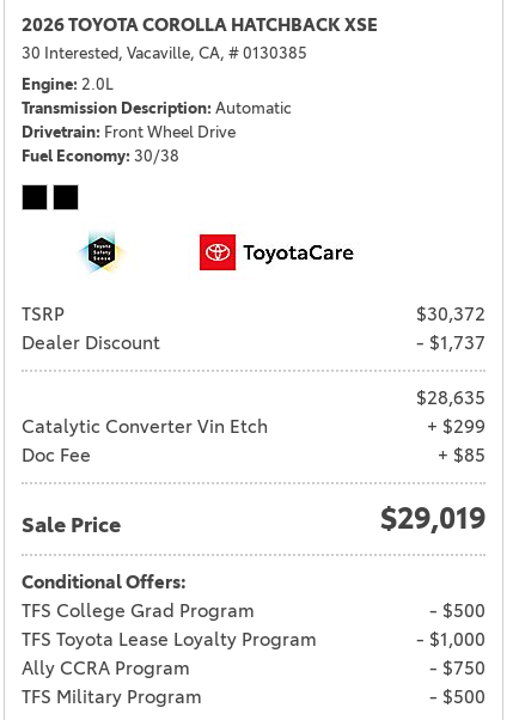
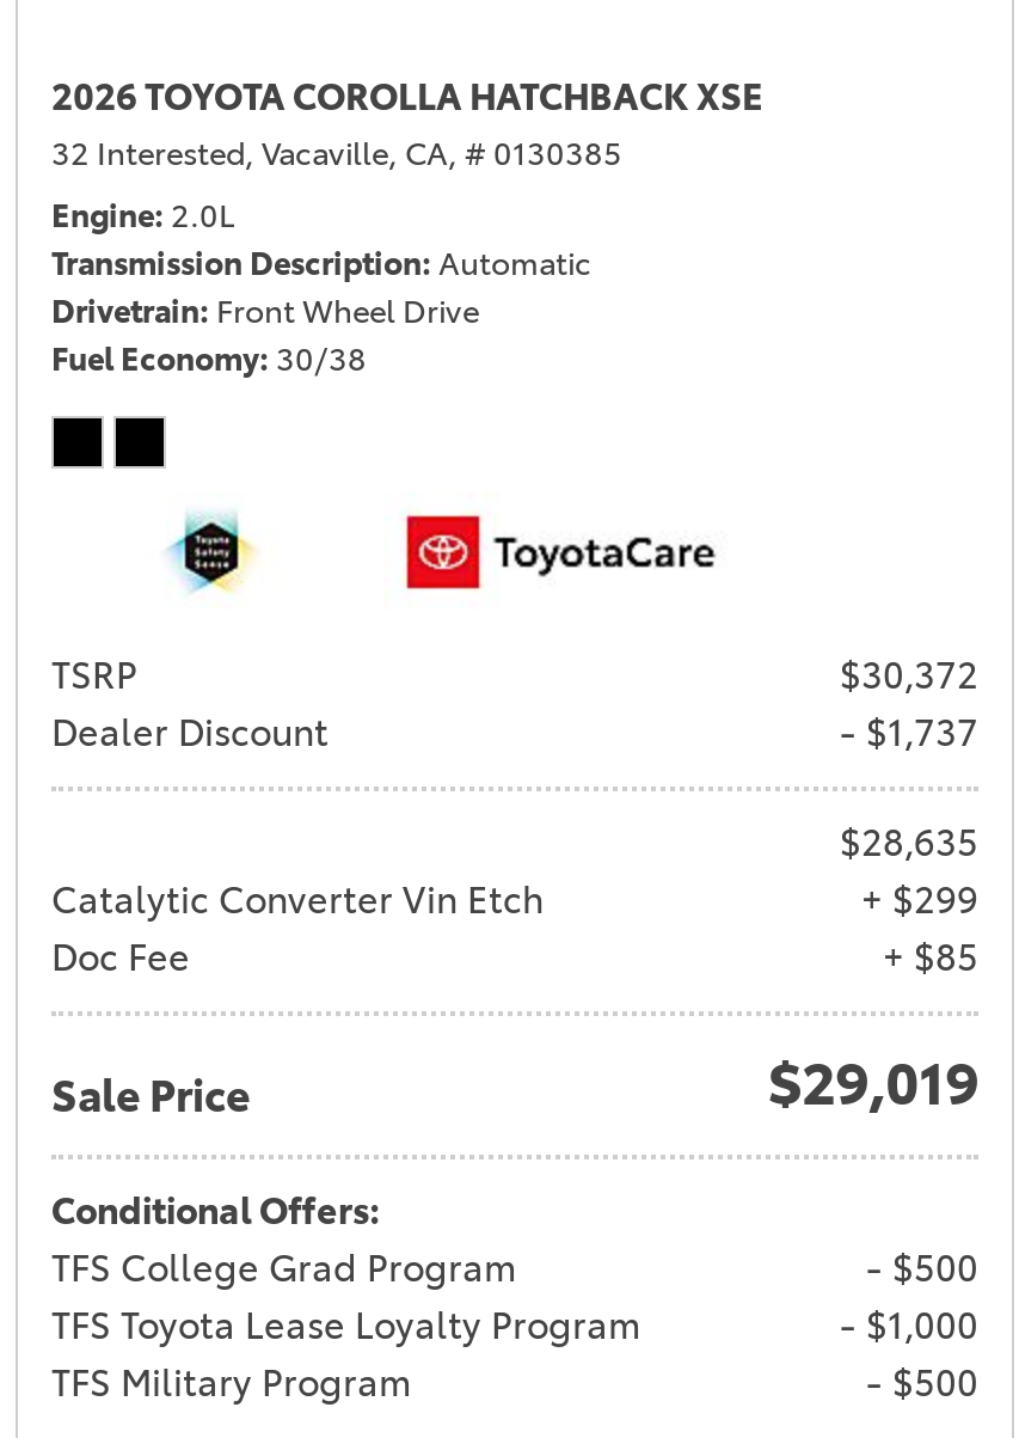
- 30 Interested, Vacaville, CA, # 0130385
+ 32 Interested, Vacaville, CA, # 0130385

- Ally CCRA Program
- - $750
